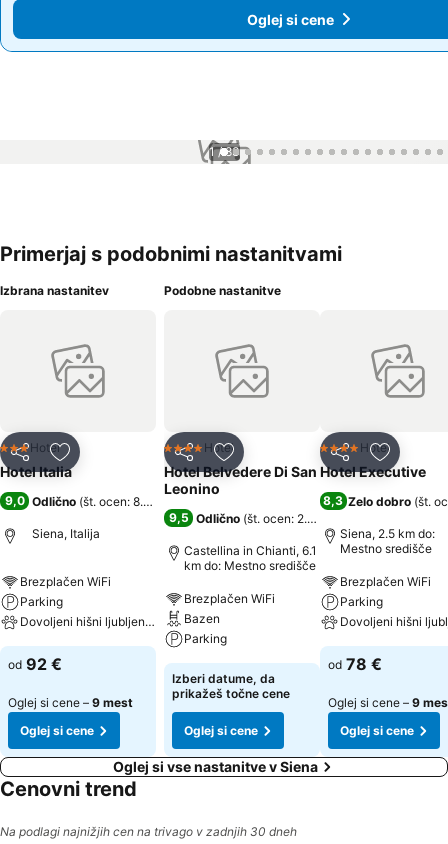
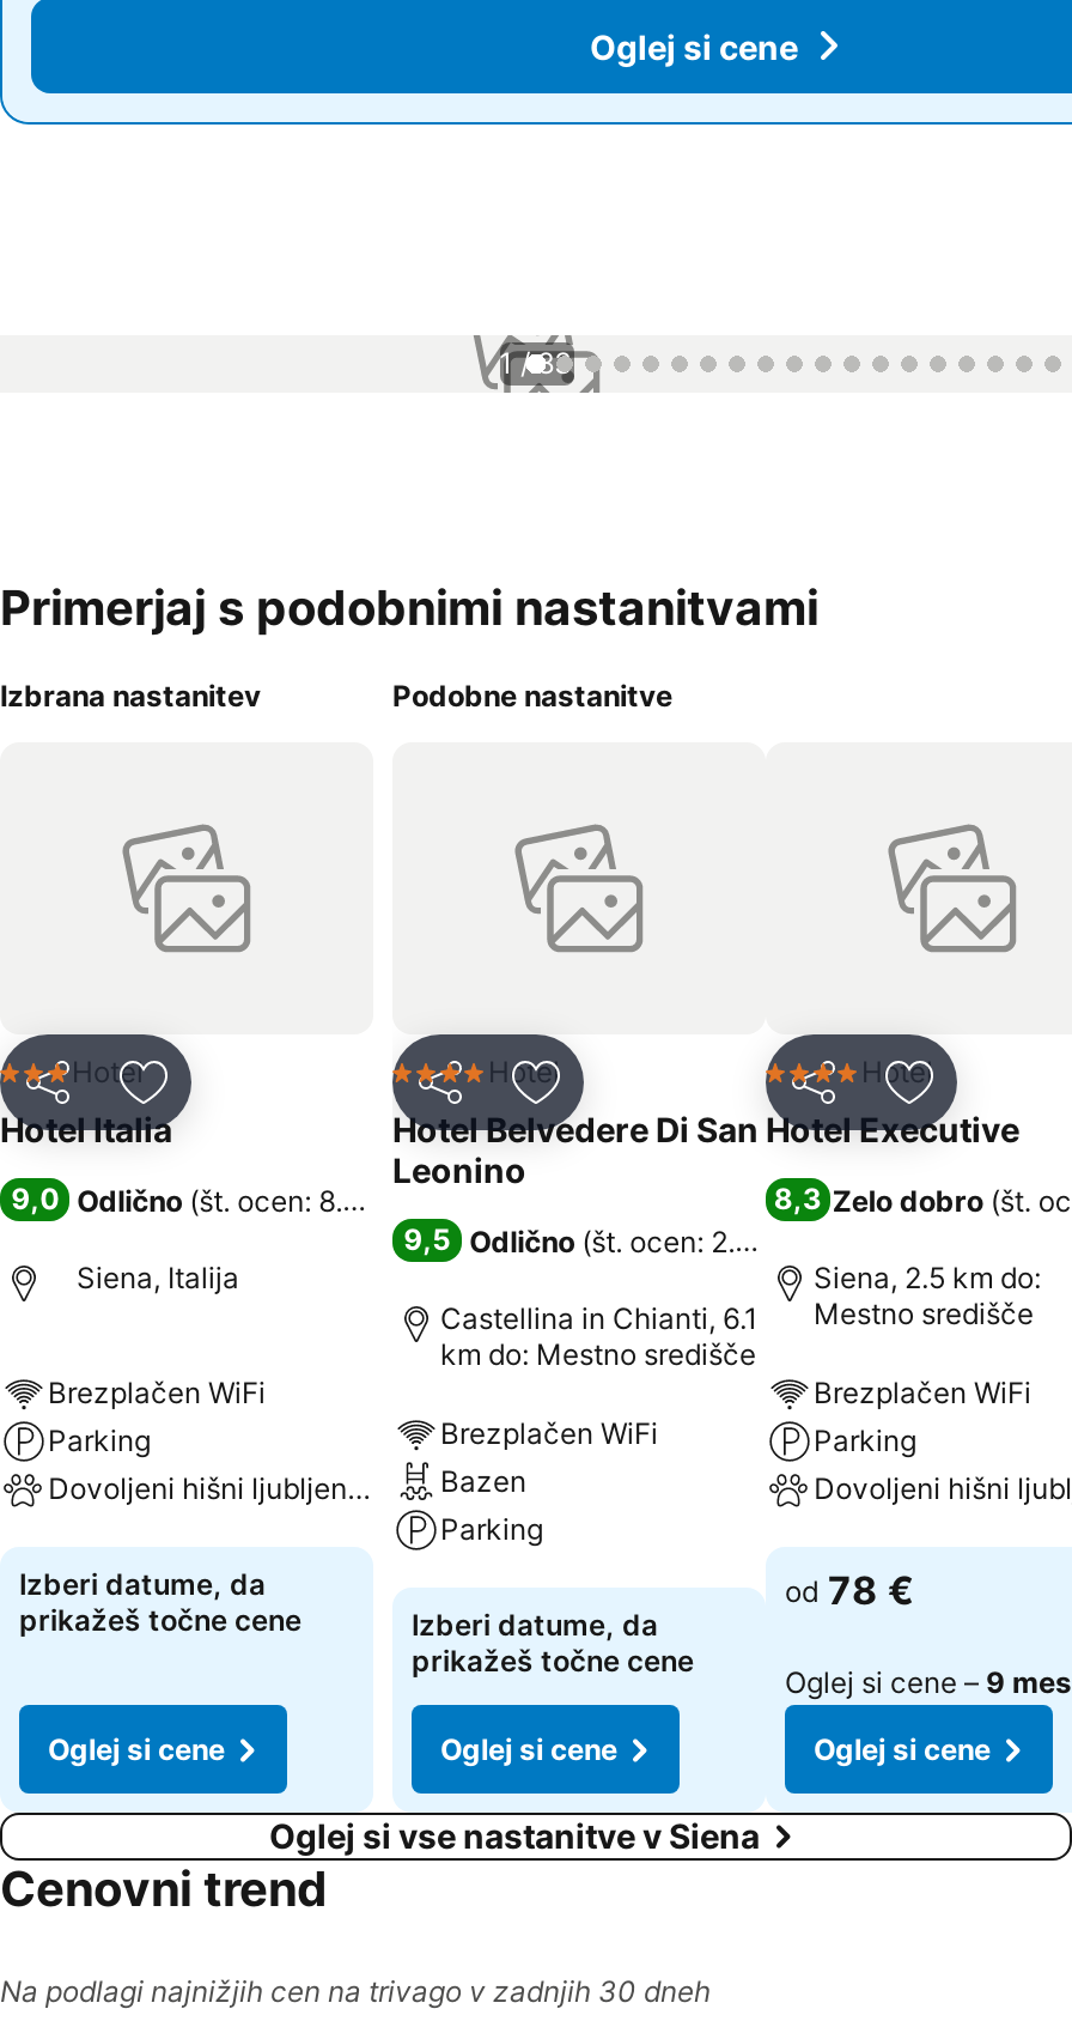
- od 92 €
- Oglej si cene – 9 mest
+ Izberi datume, da
+ prikažeš točne cene
